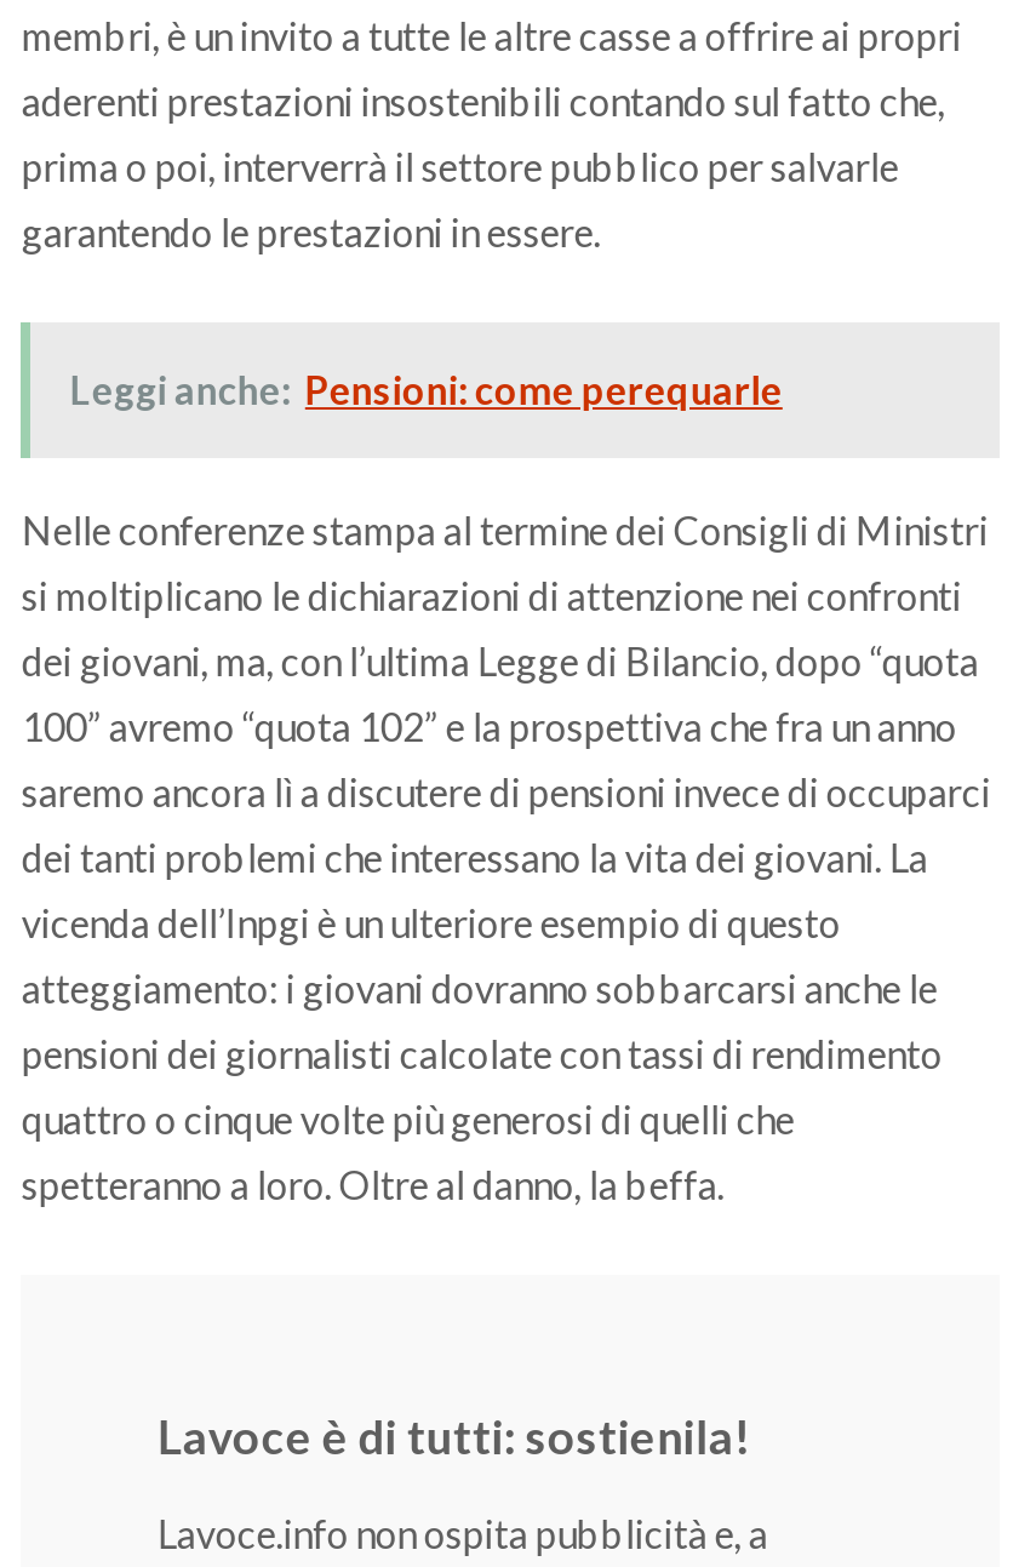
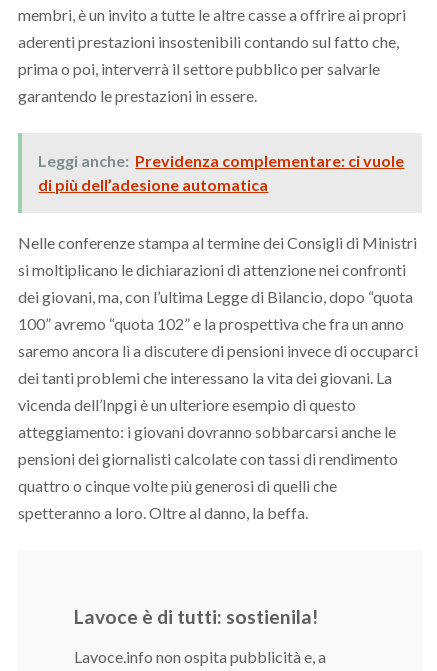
- Leggi anche: Pensioni: come perequarle
+ Leggi anche: Previdenza complementare: ci vuole
+ di più dell’adesione automatica
